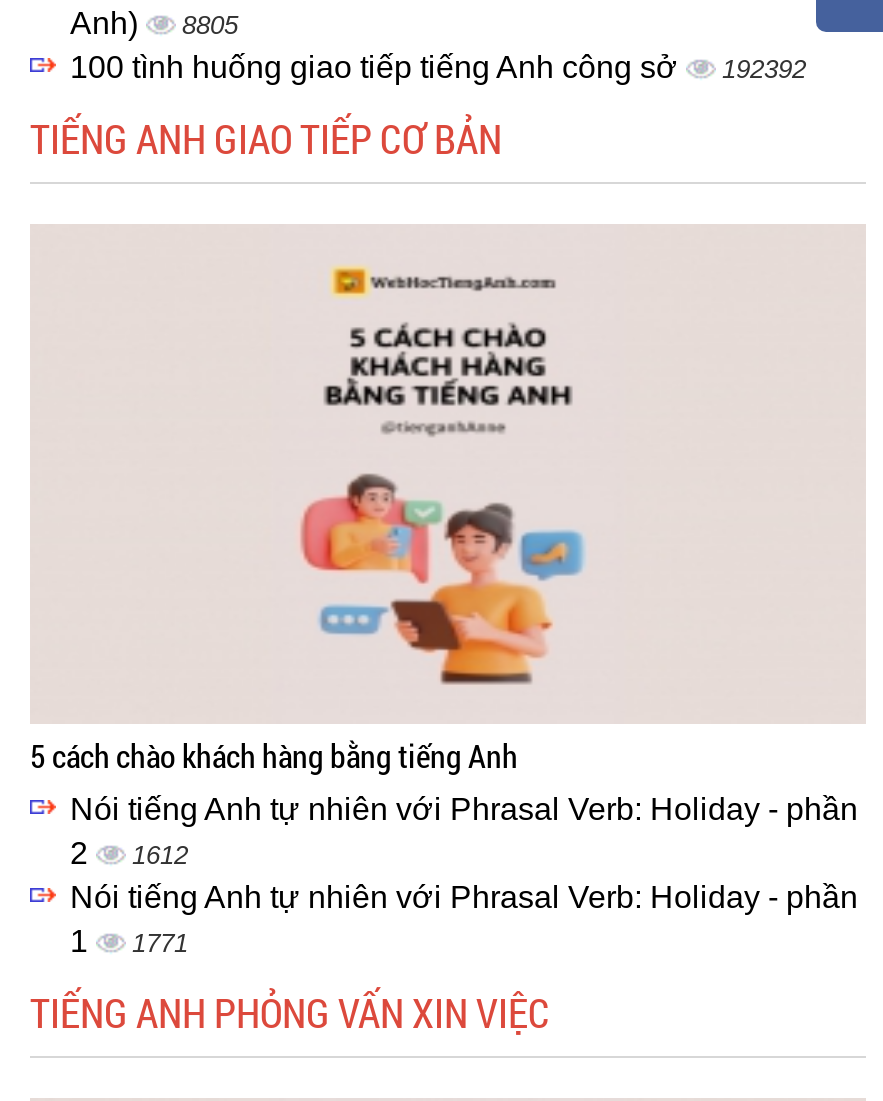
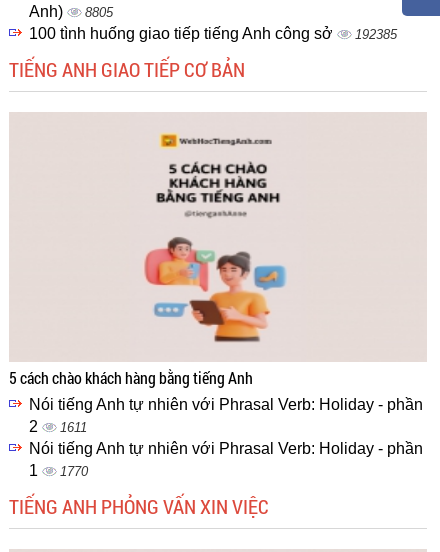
- 100 tình huống giao tiếp tiếng Anh công sở 192392
+ 100 tình huống giao tiếp tiếng Anh công sở 192385

- 2 1612
+ 2 1611

- 1 1771
+ 1 1770
